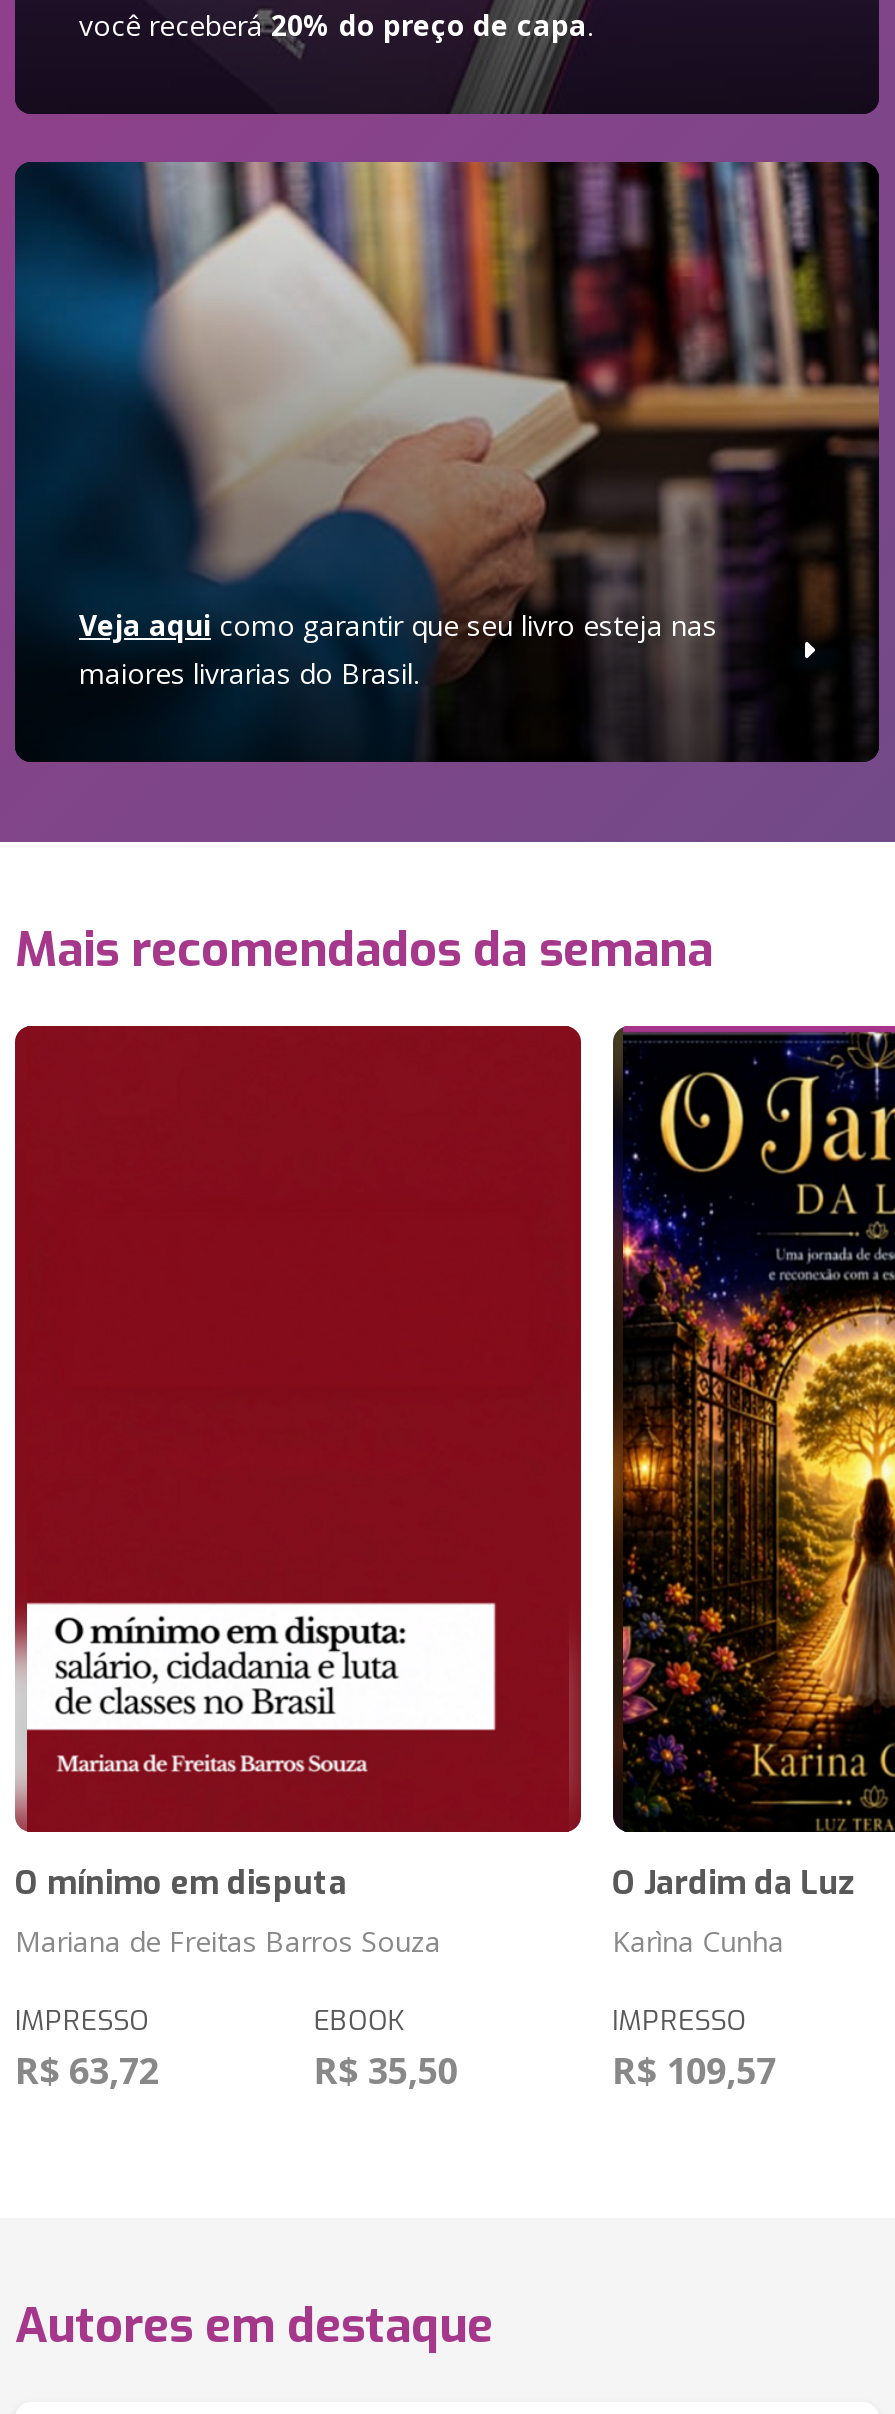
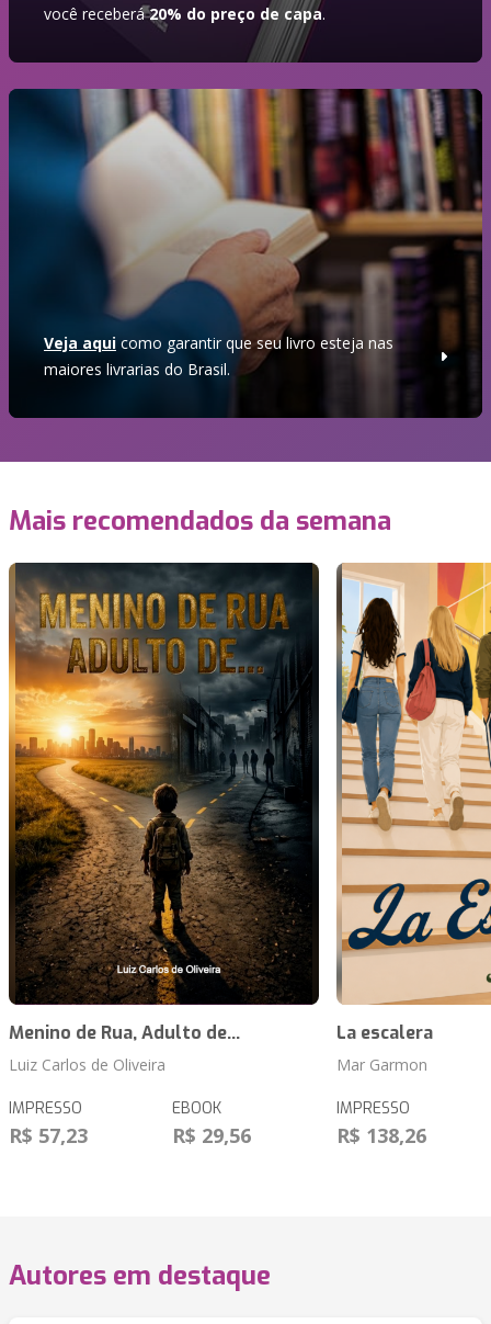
- [image]
- O mínimo em disputa
- Mariana de Freitas Barros Souza
+ [image]
+ Menino de Rua, Adulto de...
+ Luiz Carlos de Oliveira

- [image]
- O Jardim da Luz
- Karìna Cunha
+ [image]
+ La escalera
+ Mar Garmon

- R$ 63,72
+ R$ 57,23

- R$ 35,50
+ R$ 29,56

- R$ 109,57
+ R$ 138,26
